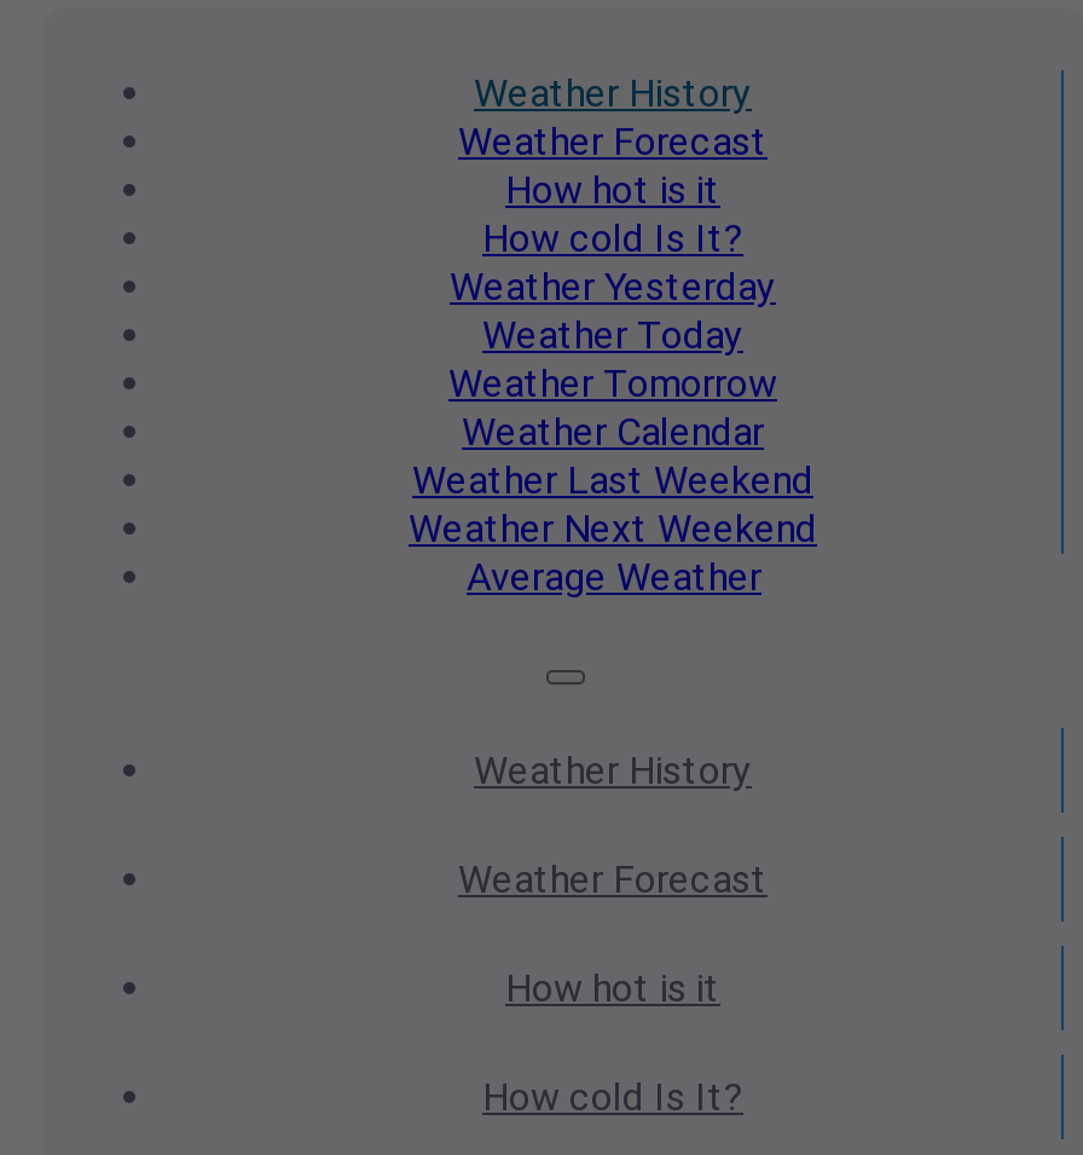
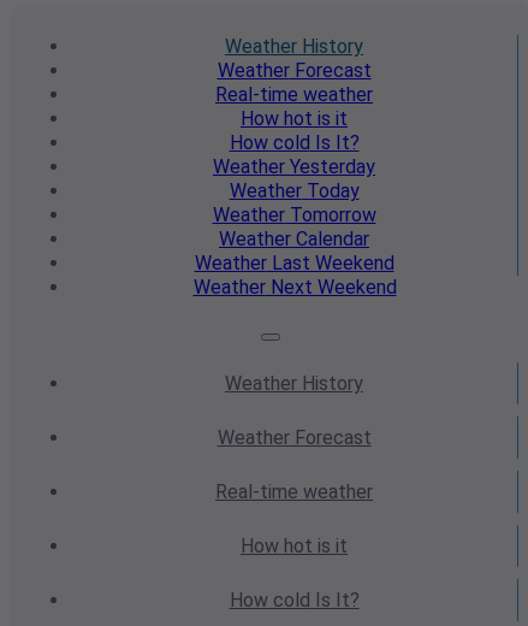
+ Real-time weather

- Average Weather

+ Real-time weather
